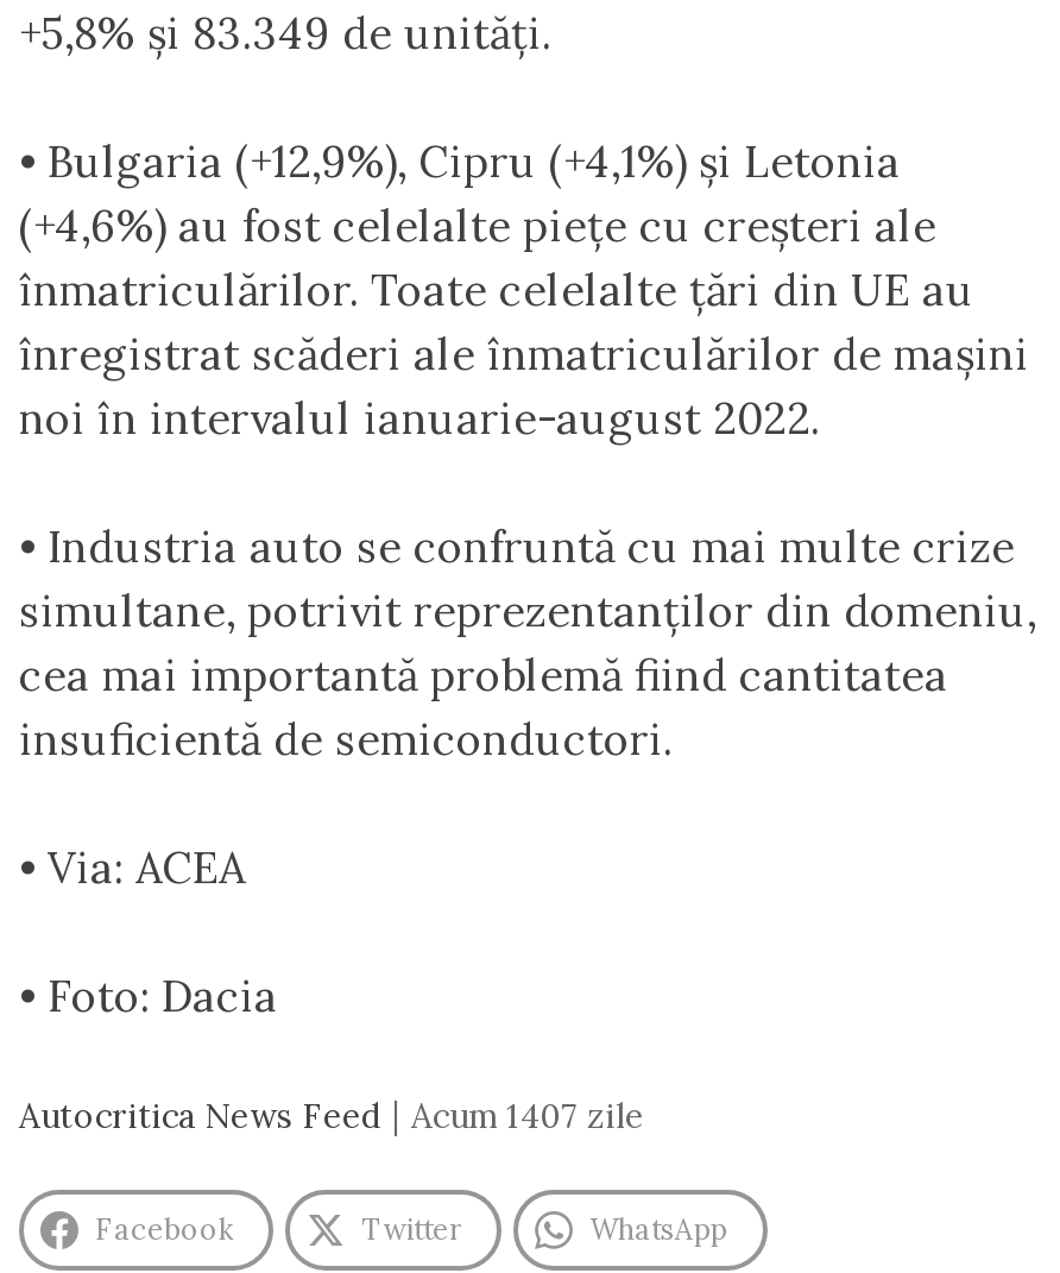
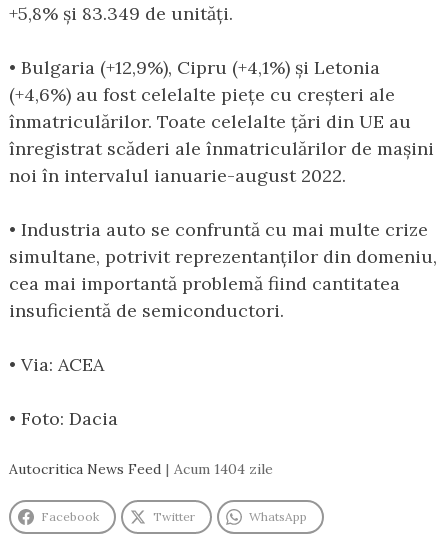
- Autocritica News Feed Acum 1407 zile
+ Autocritica News Feed Acum 1404 zile
